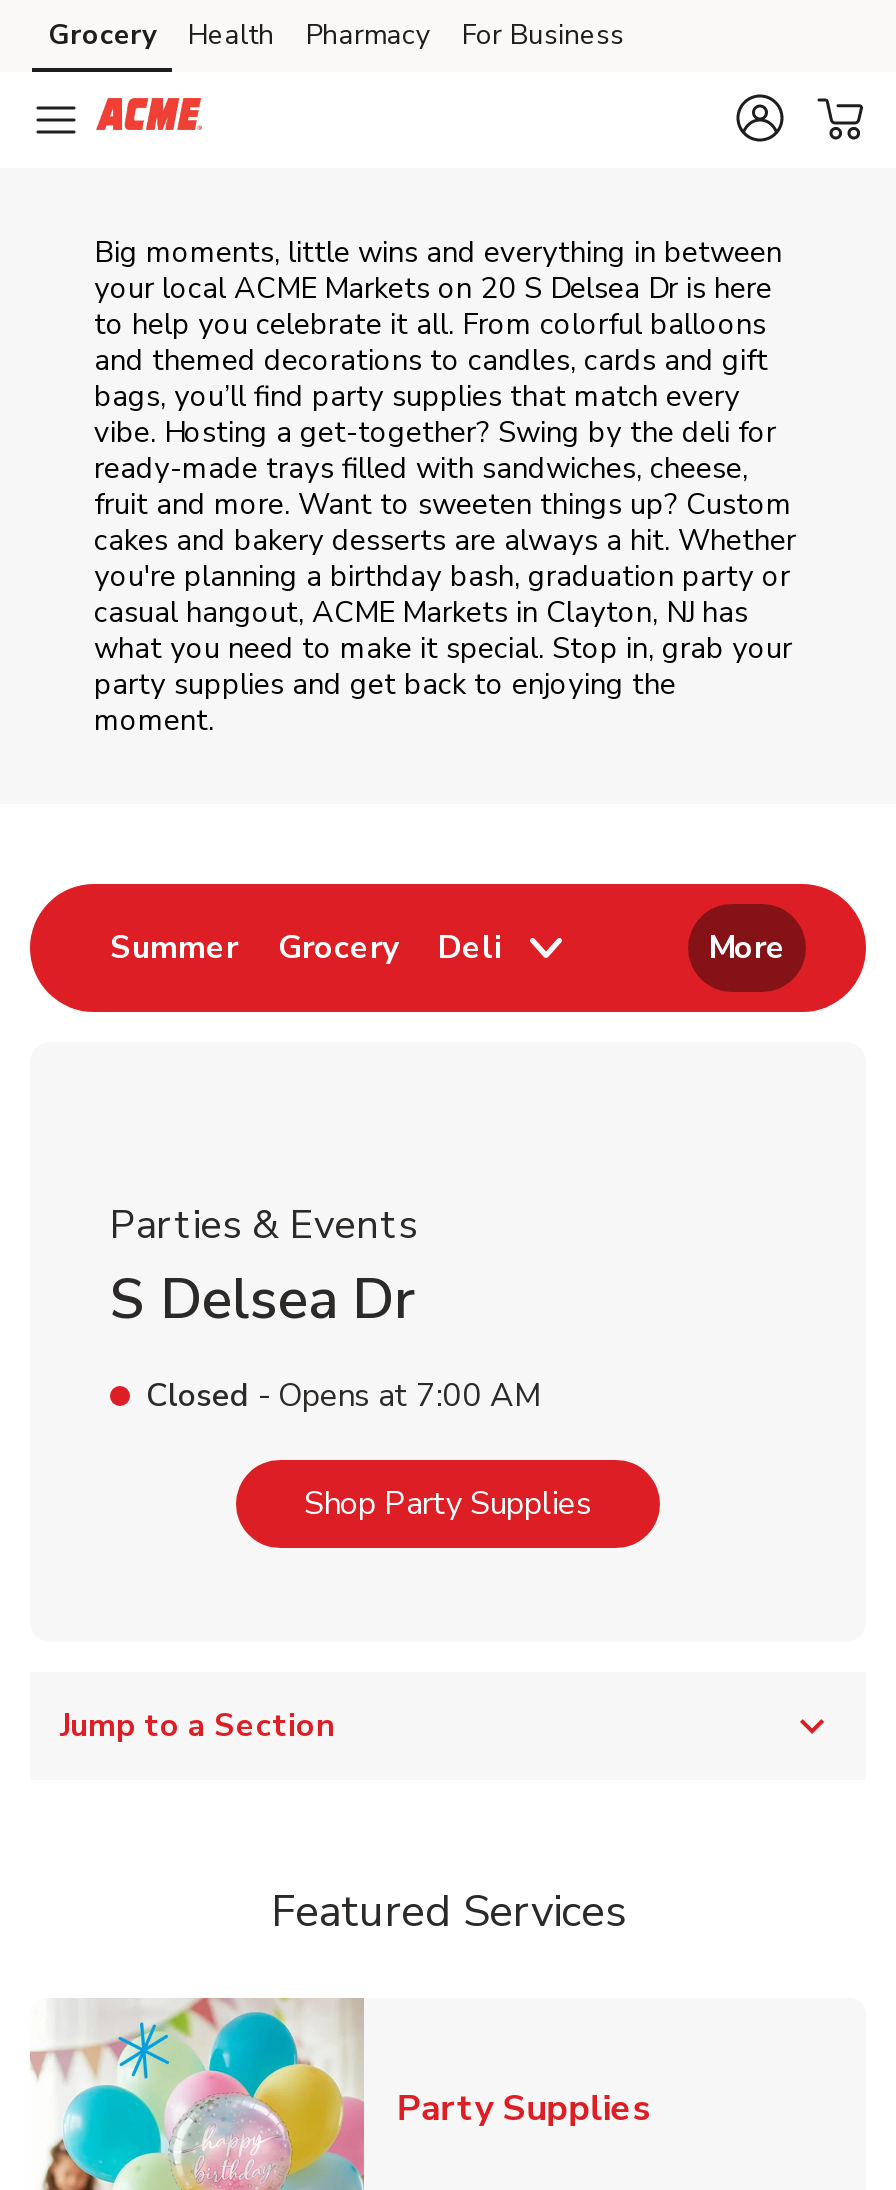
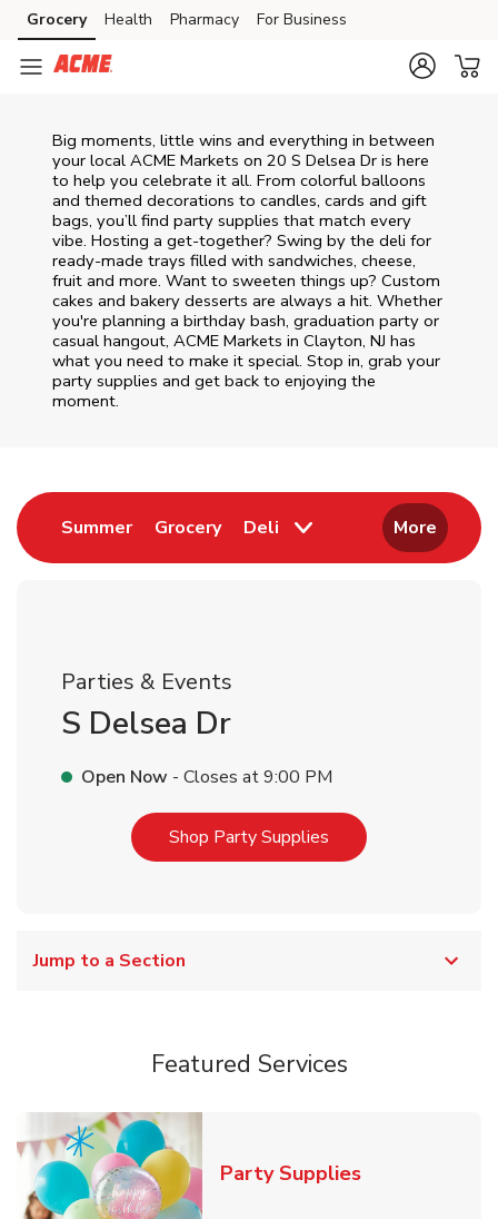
- Closed - Opens at 7:00 AM
+ Open Now - Closes at 9:00 PM
